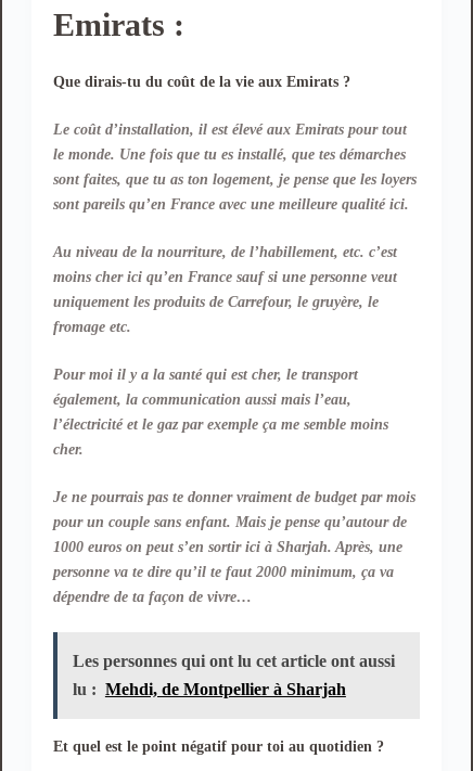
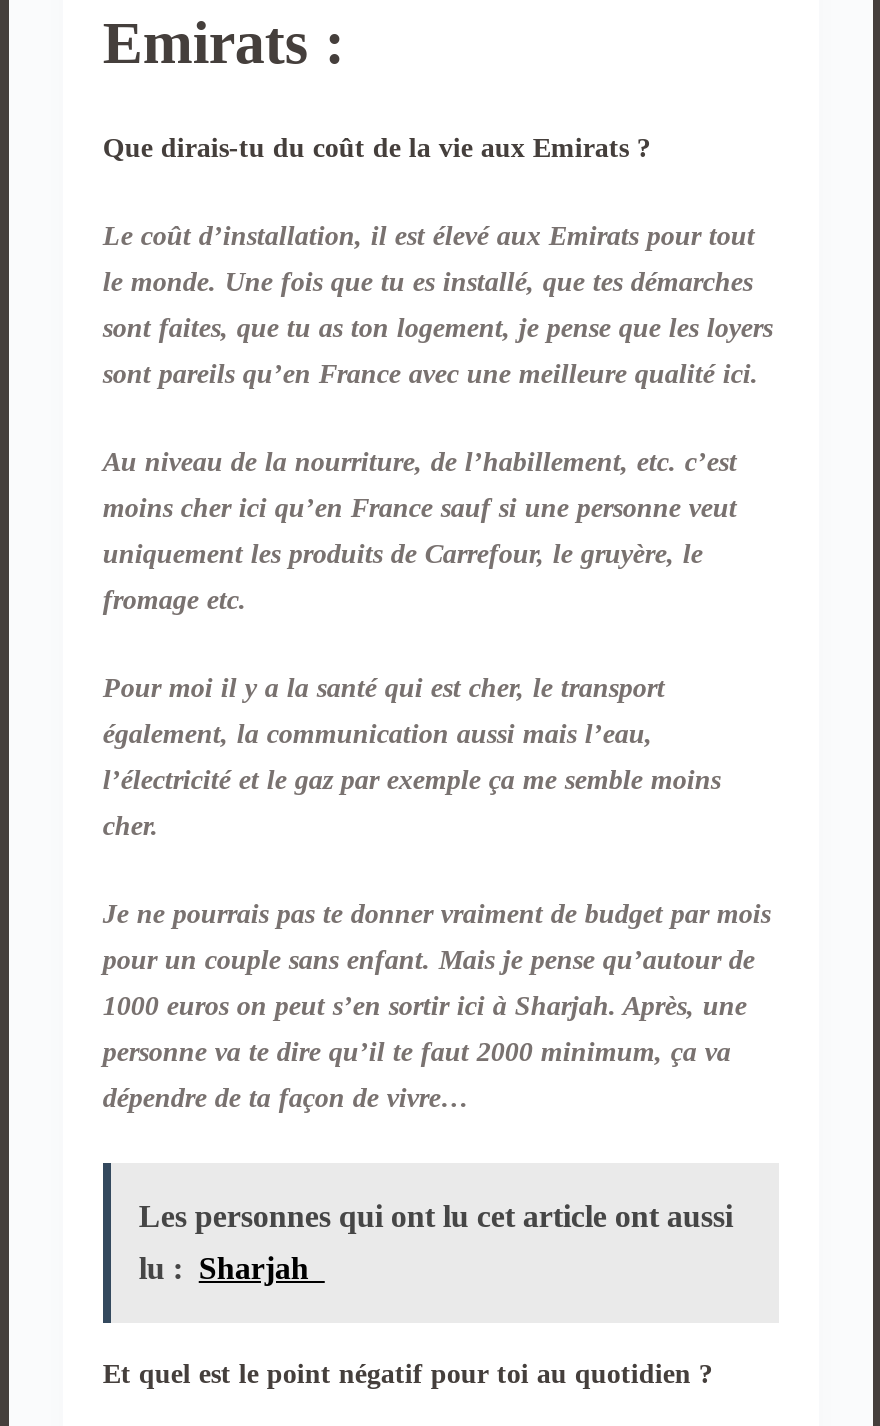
- lu : Mehdi, de Montpellier à Sharjah
+ lu : Sharjah
